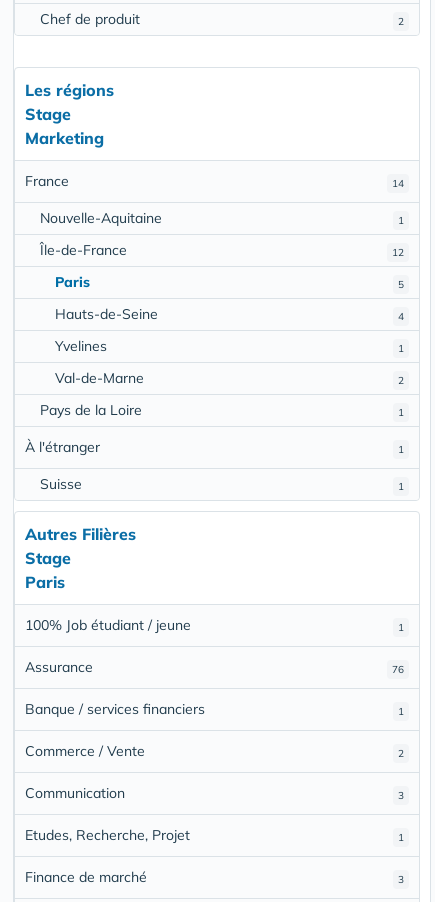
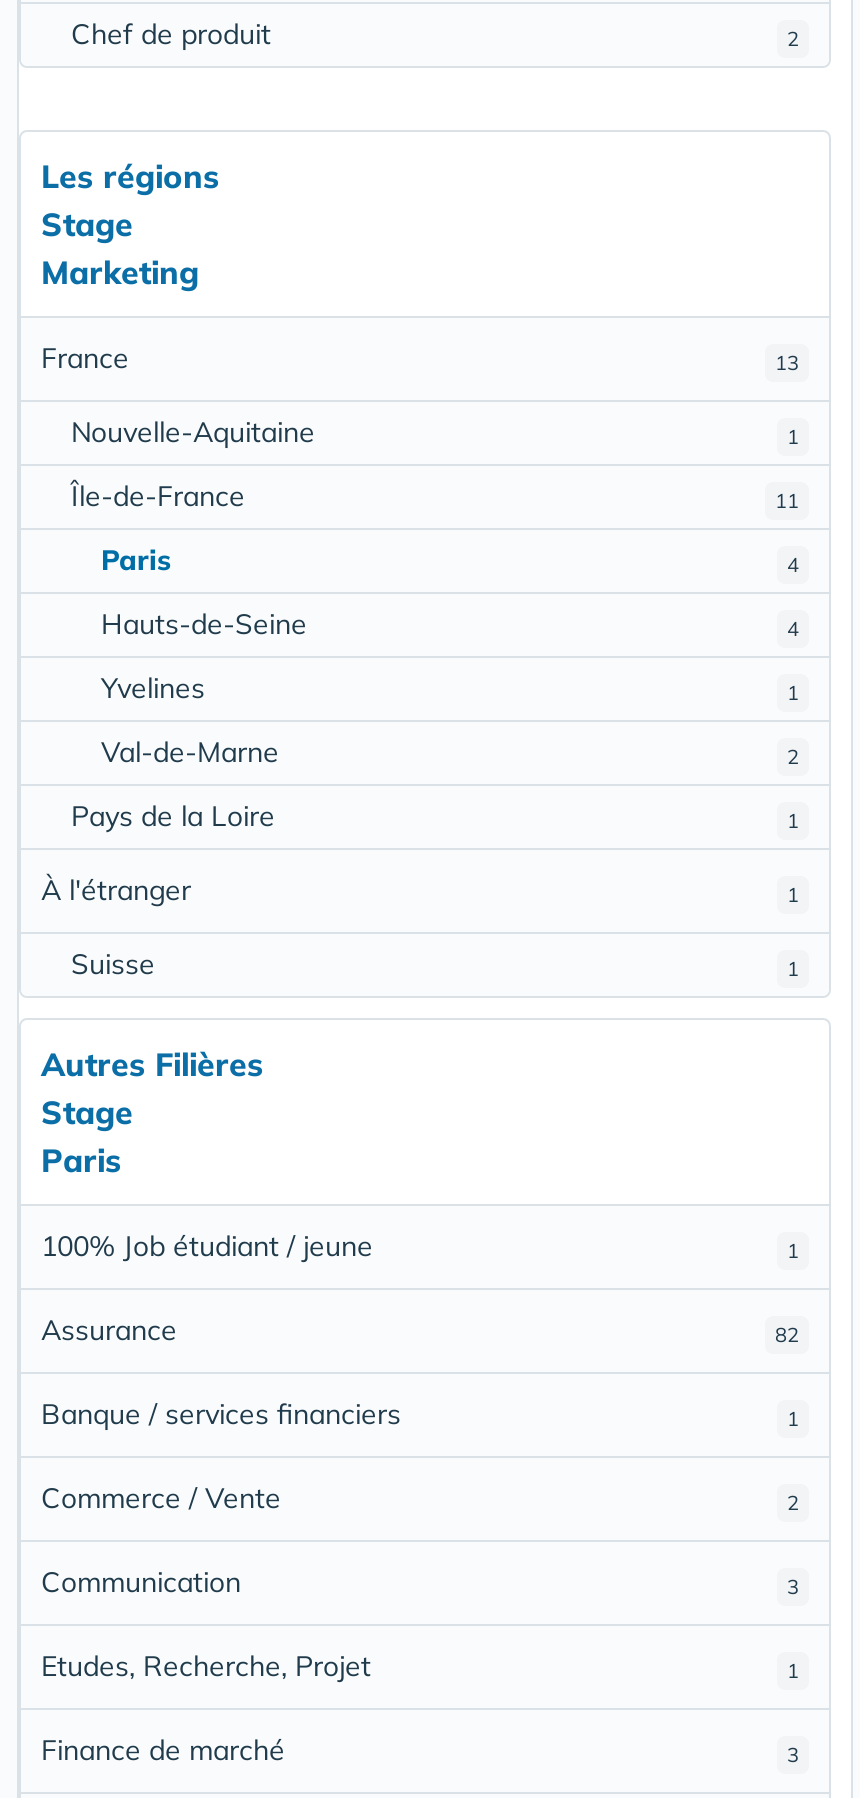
- 14
+ 13

- 12
+ 11

- 5
+ 4

- 76
+ 82
